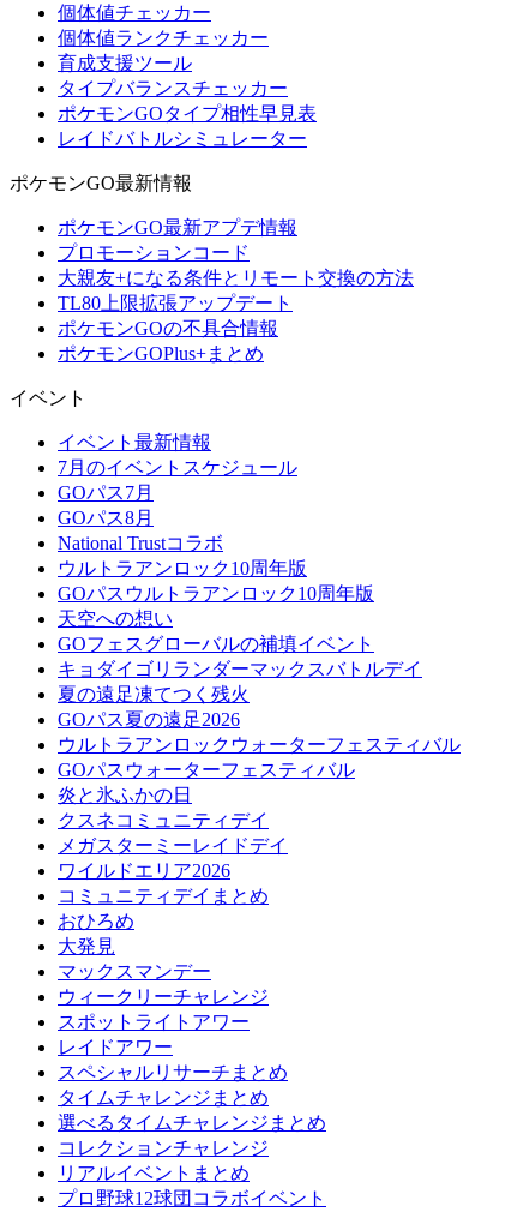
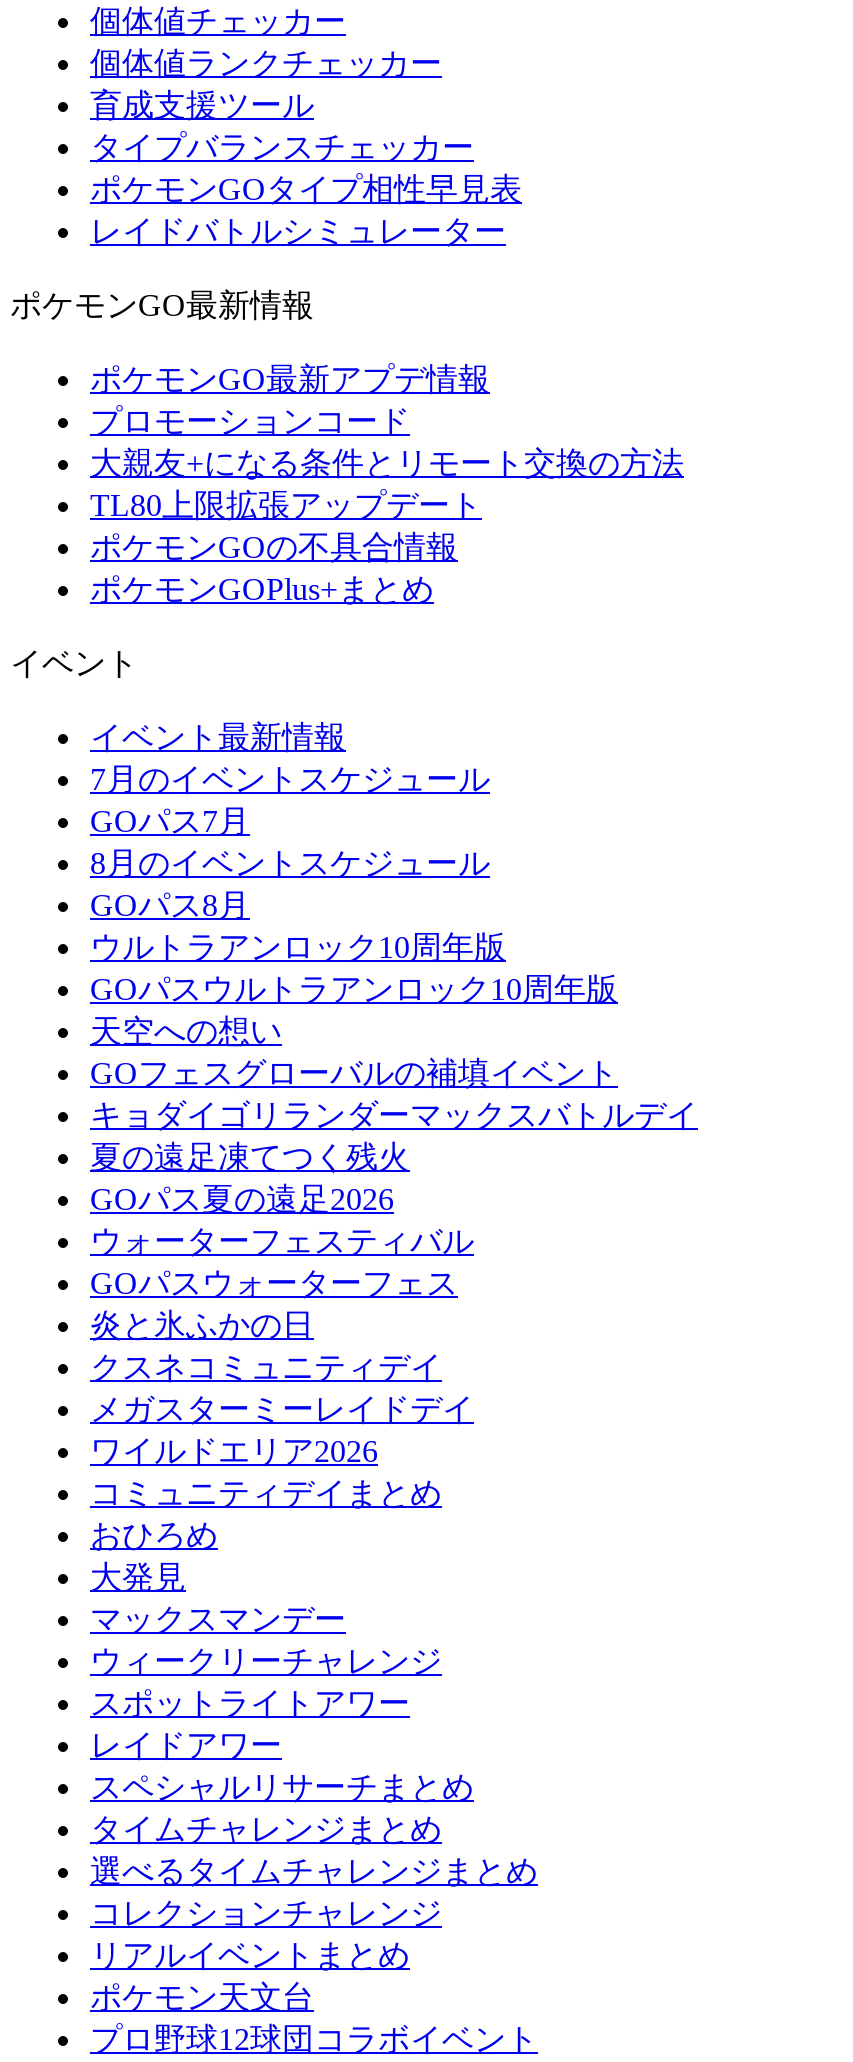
+ 8月のイベントスケジュール

- National Trustコラボ

- ウルトラアンロックウォーターフェスティバル
- GOパスウォーターフェスティバル
+ ウォーターフェスティバル
+ GOパスウォーターフェス

+ ポケモン天文台
